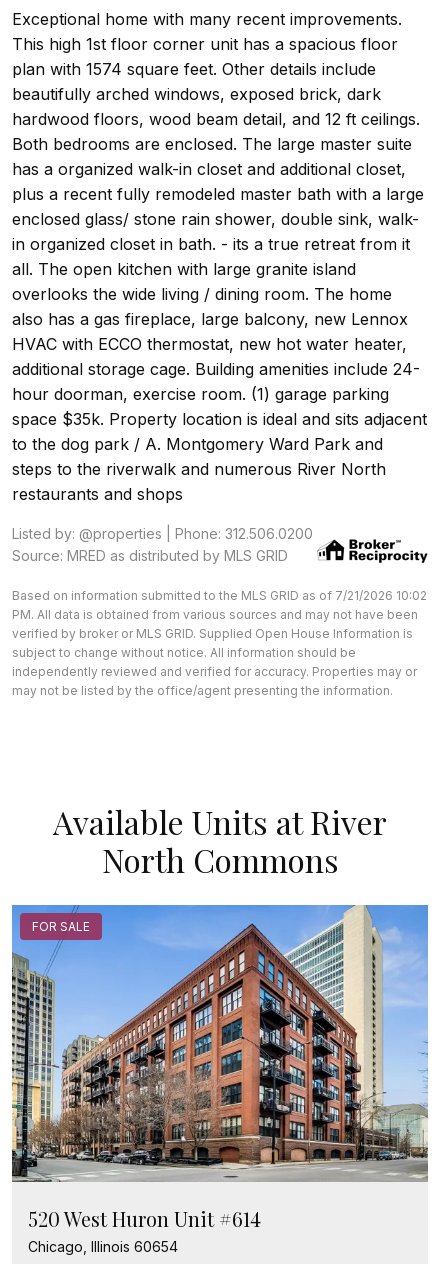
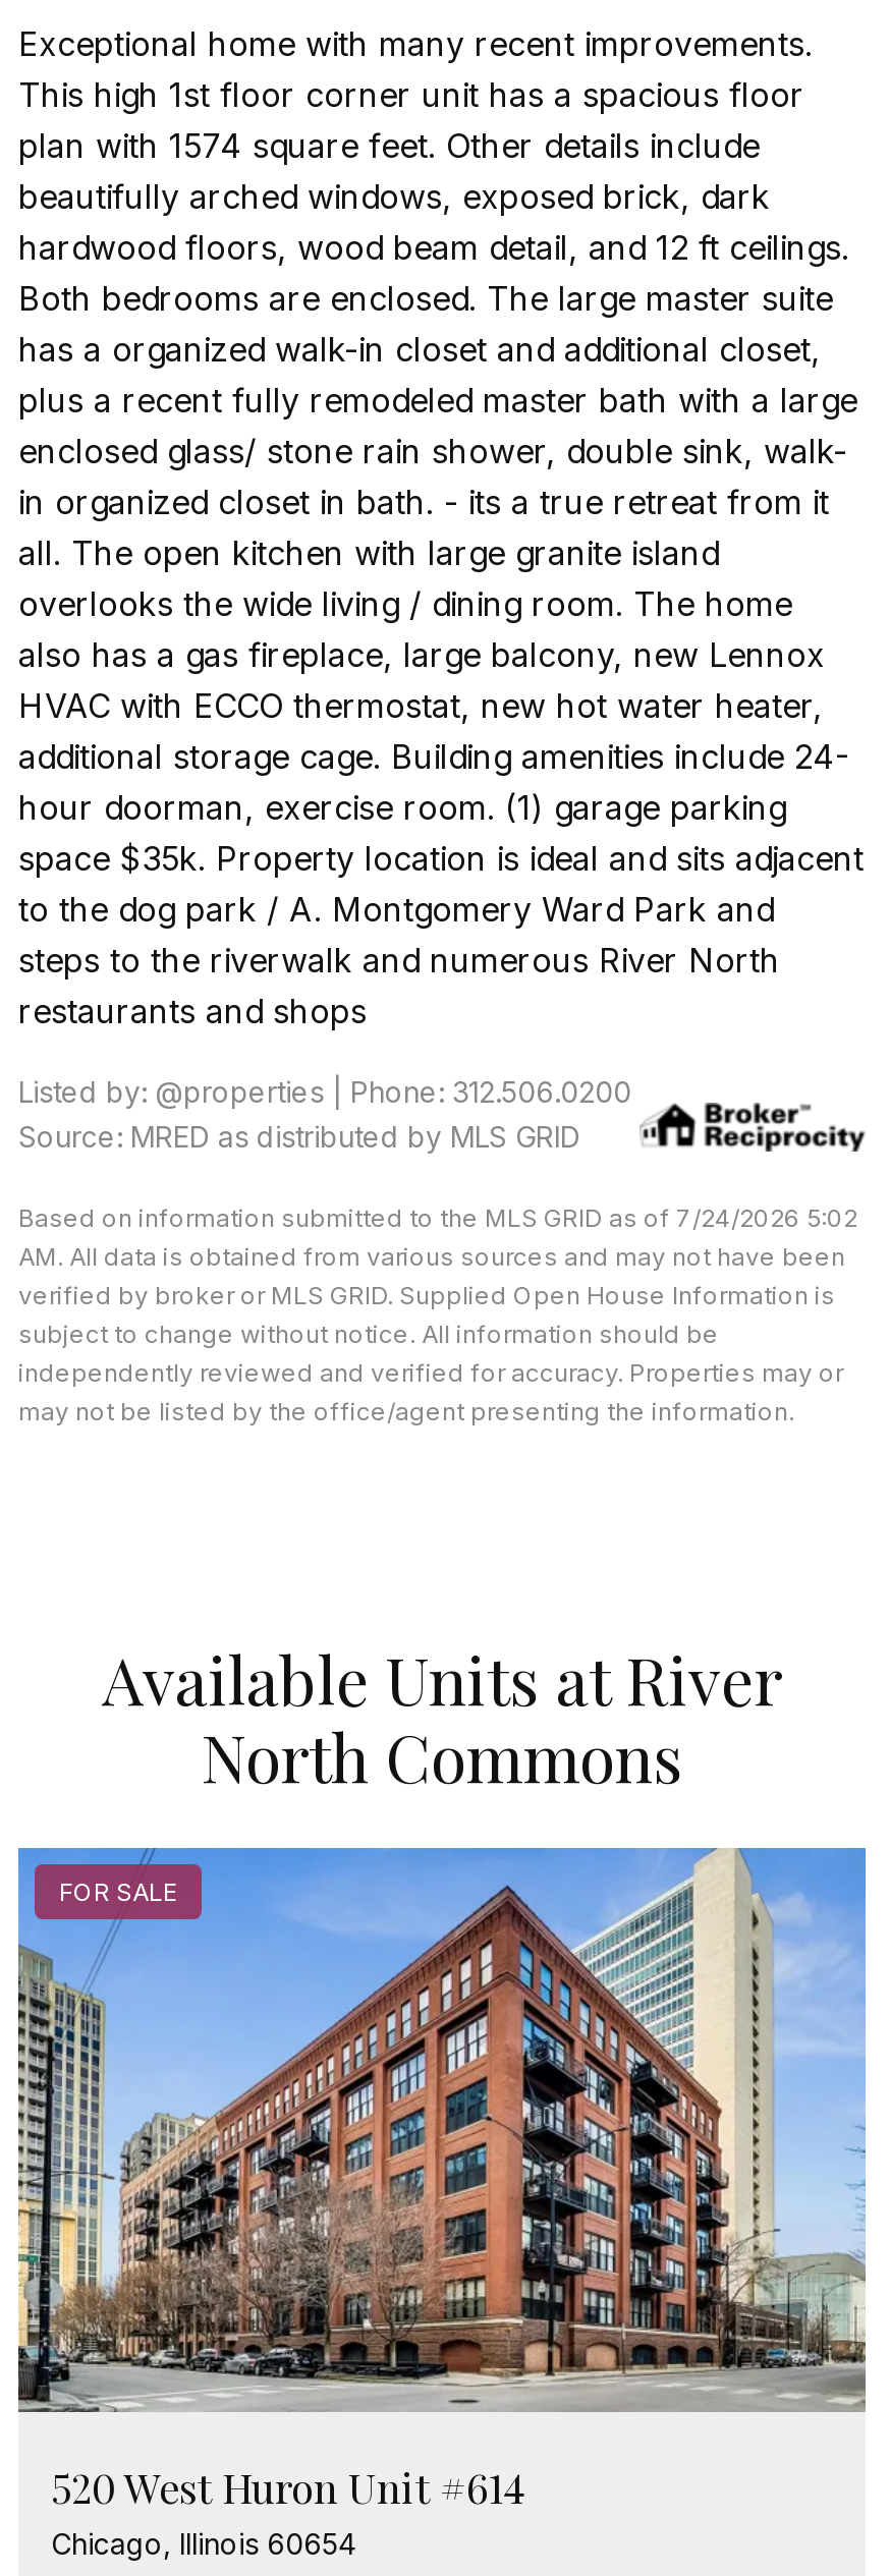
- Based on information submitted to the MLS GRID as of 7/21/2026 10:02
+ Based on information submitted to the MLS GRID as of 7/24/2026 5:02

- PM. All data is obtained from various sources and may not have been
+ AM. All data is obtained from various sources and may not have been
